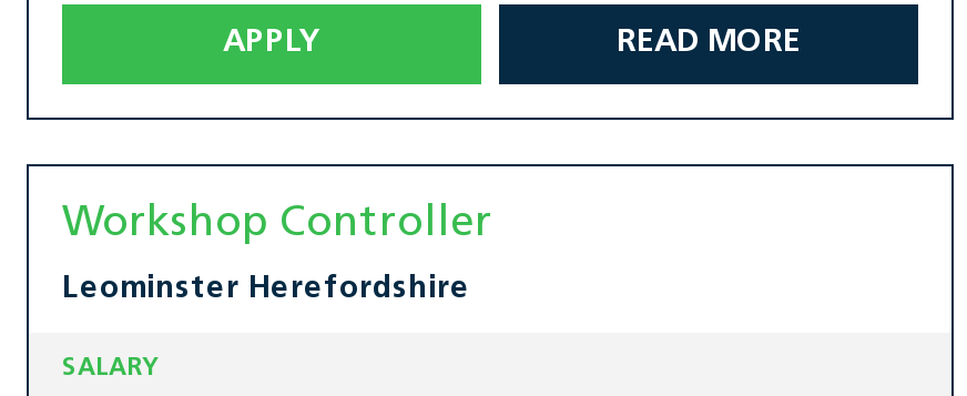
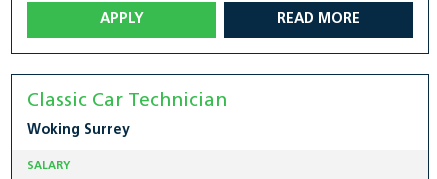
- Workshop Controller
+ Classic Car Technician

- Leominster Herefordshire
+ Woking Surrey
